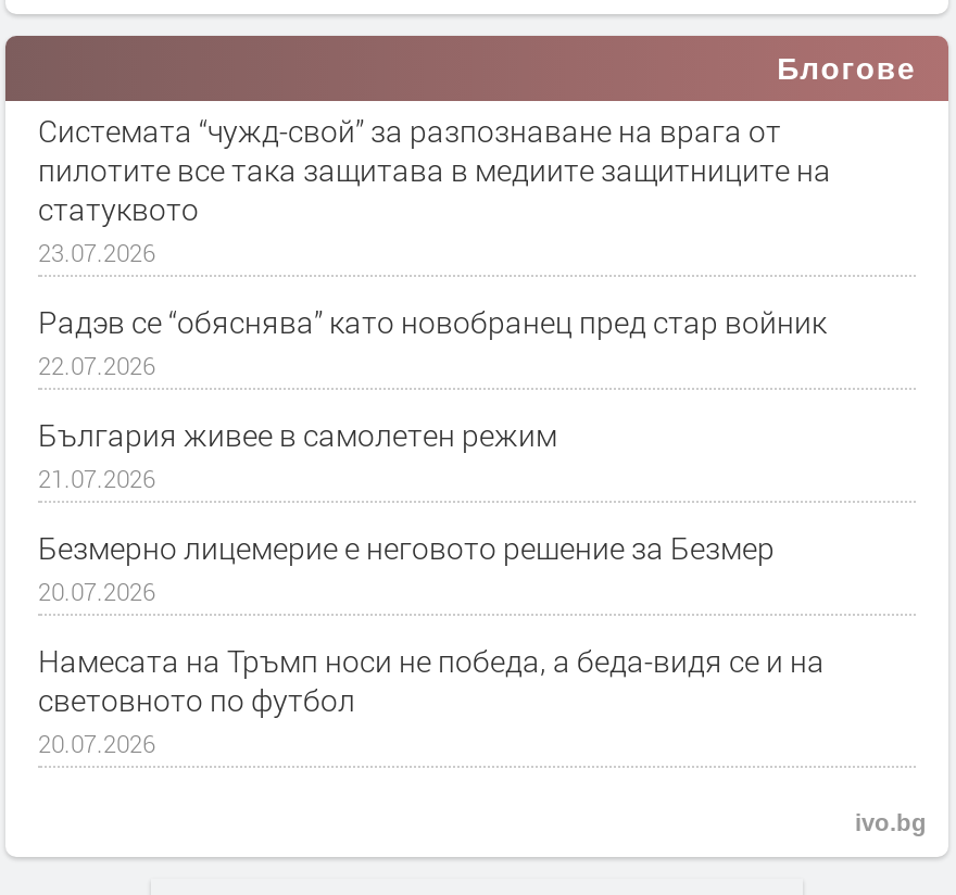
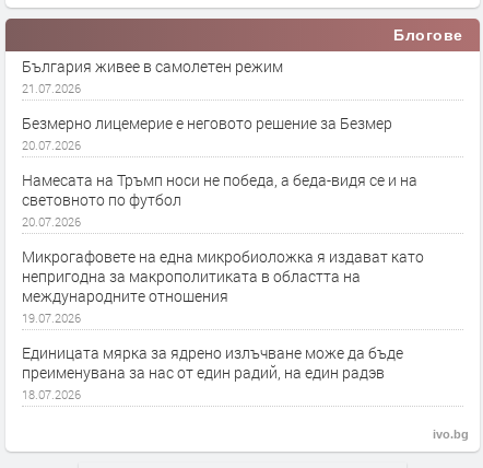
- Системата “чужд-свой” за разпознаване на врага от
- пилотите все така защитава в медиите защитниците на
- статуквото
- 23.07.2026
- Радэв се “обяснява” като новобранец пред стар войник
- 22.07.2026

moved up: България живее в самолетен режим | 21.07.2026 | Безмерно лицемерие е неговото решение за Безмер | 20.07.2026 | Намесата на Тръмп носи не победа, а беда-видя се и на | световното по футбол | 20.07.2026

+ Микрогафовете на една микробиоложка я издават като
+ непригодна за макрополитиката в областта на
+ международните отношения
+ 19.07.2026
+ Единицата мярка за ядрено излъчване може да бъде
+ преименувана за нас от един радий, на един радэв
+ 18.07.2026
